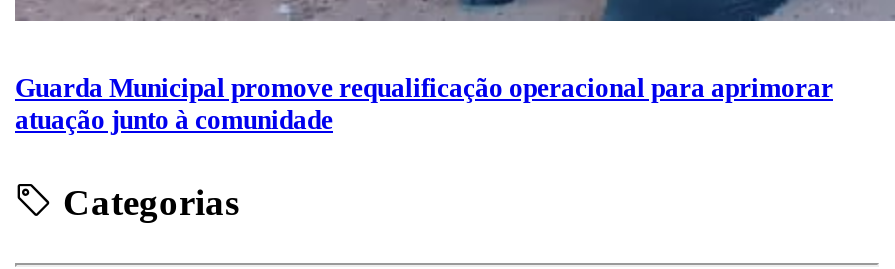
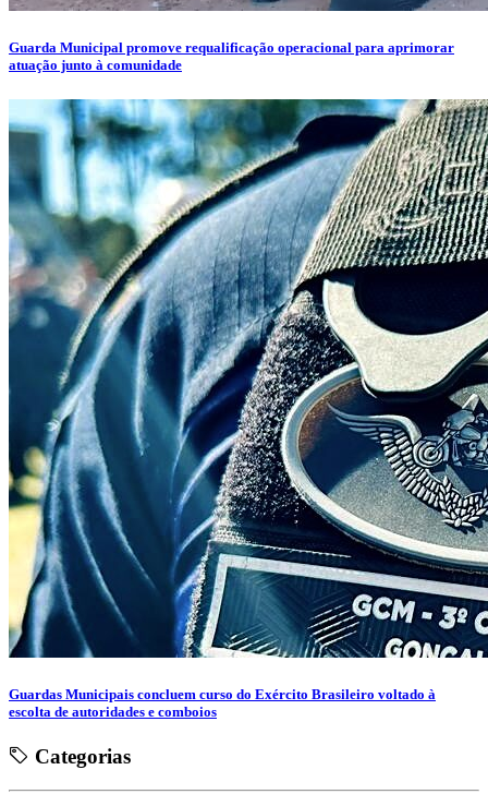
+ [image]
+ Guardas Municipais concluem curso do Exército Brasileiro voltado à
+ escolta de autoridades e comboios
